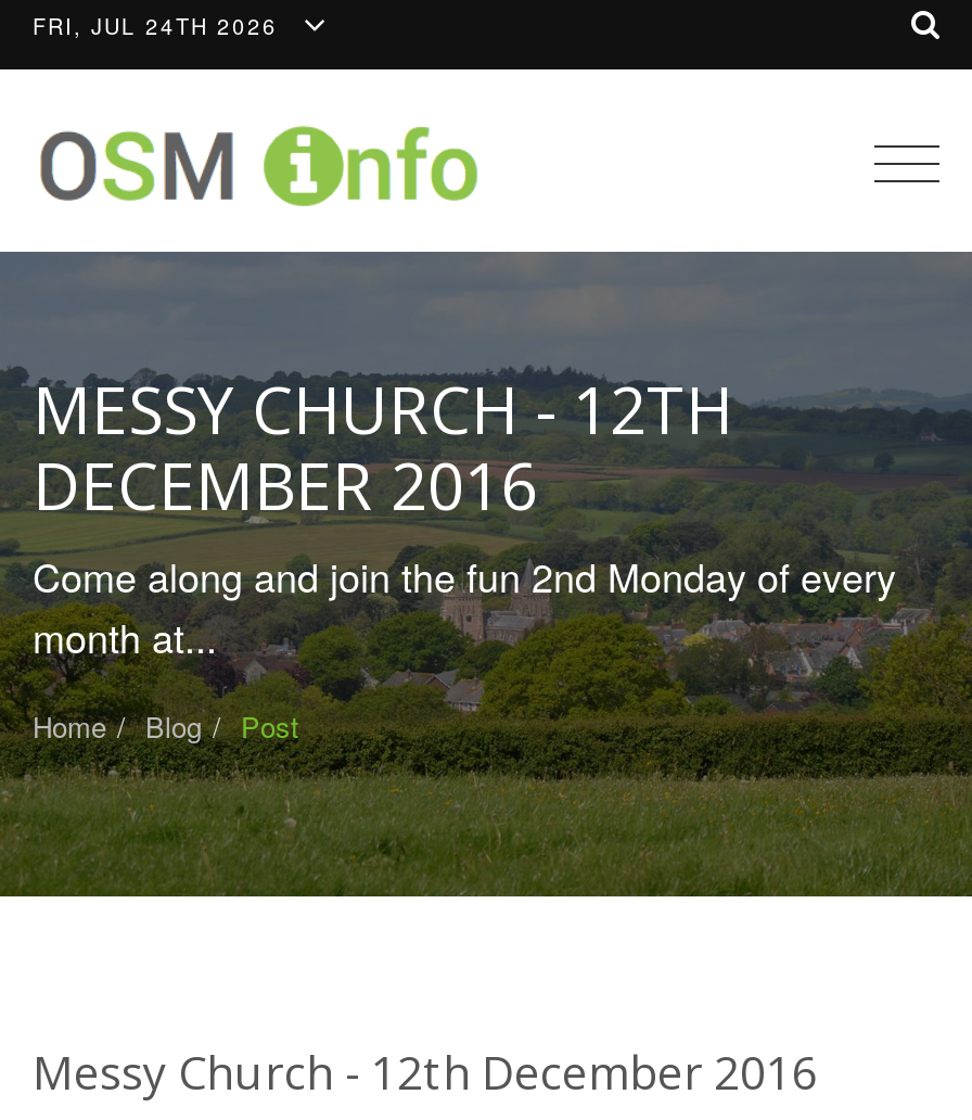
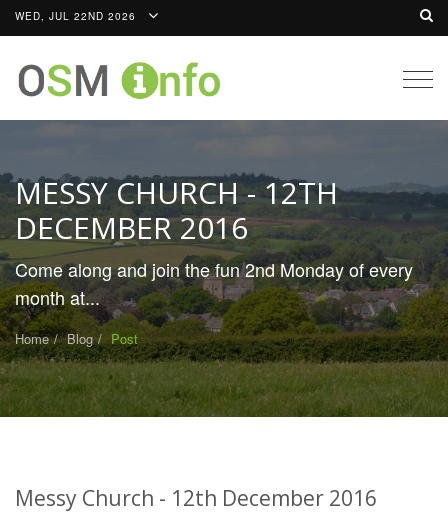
- FRI, JUL 24TH 2026
+ WED, JUL 22ND 2026
